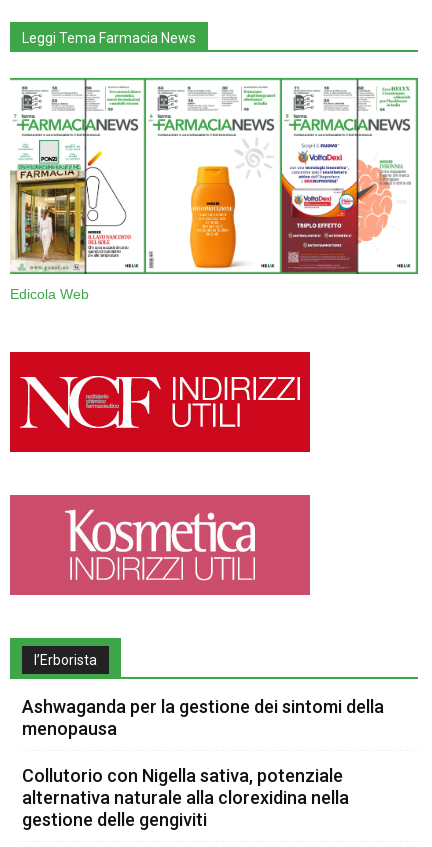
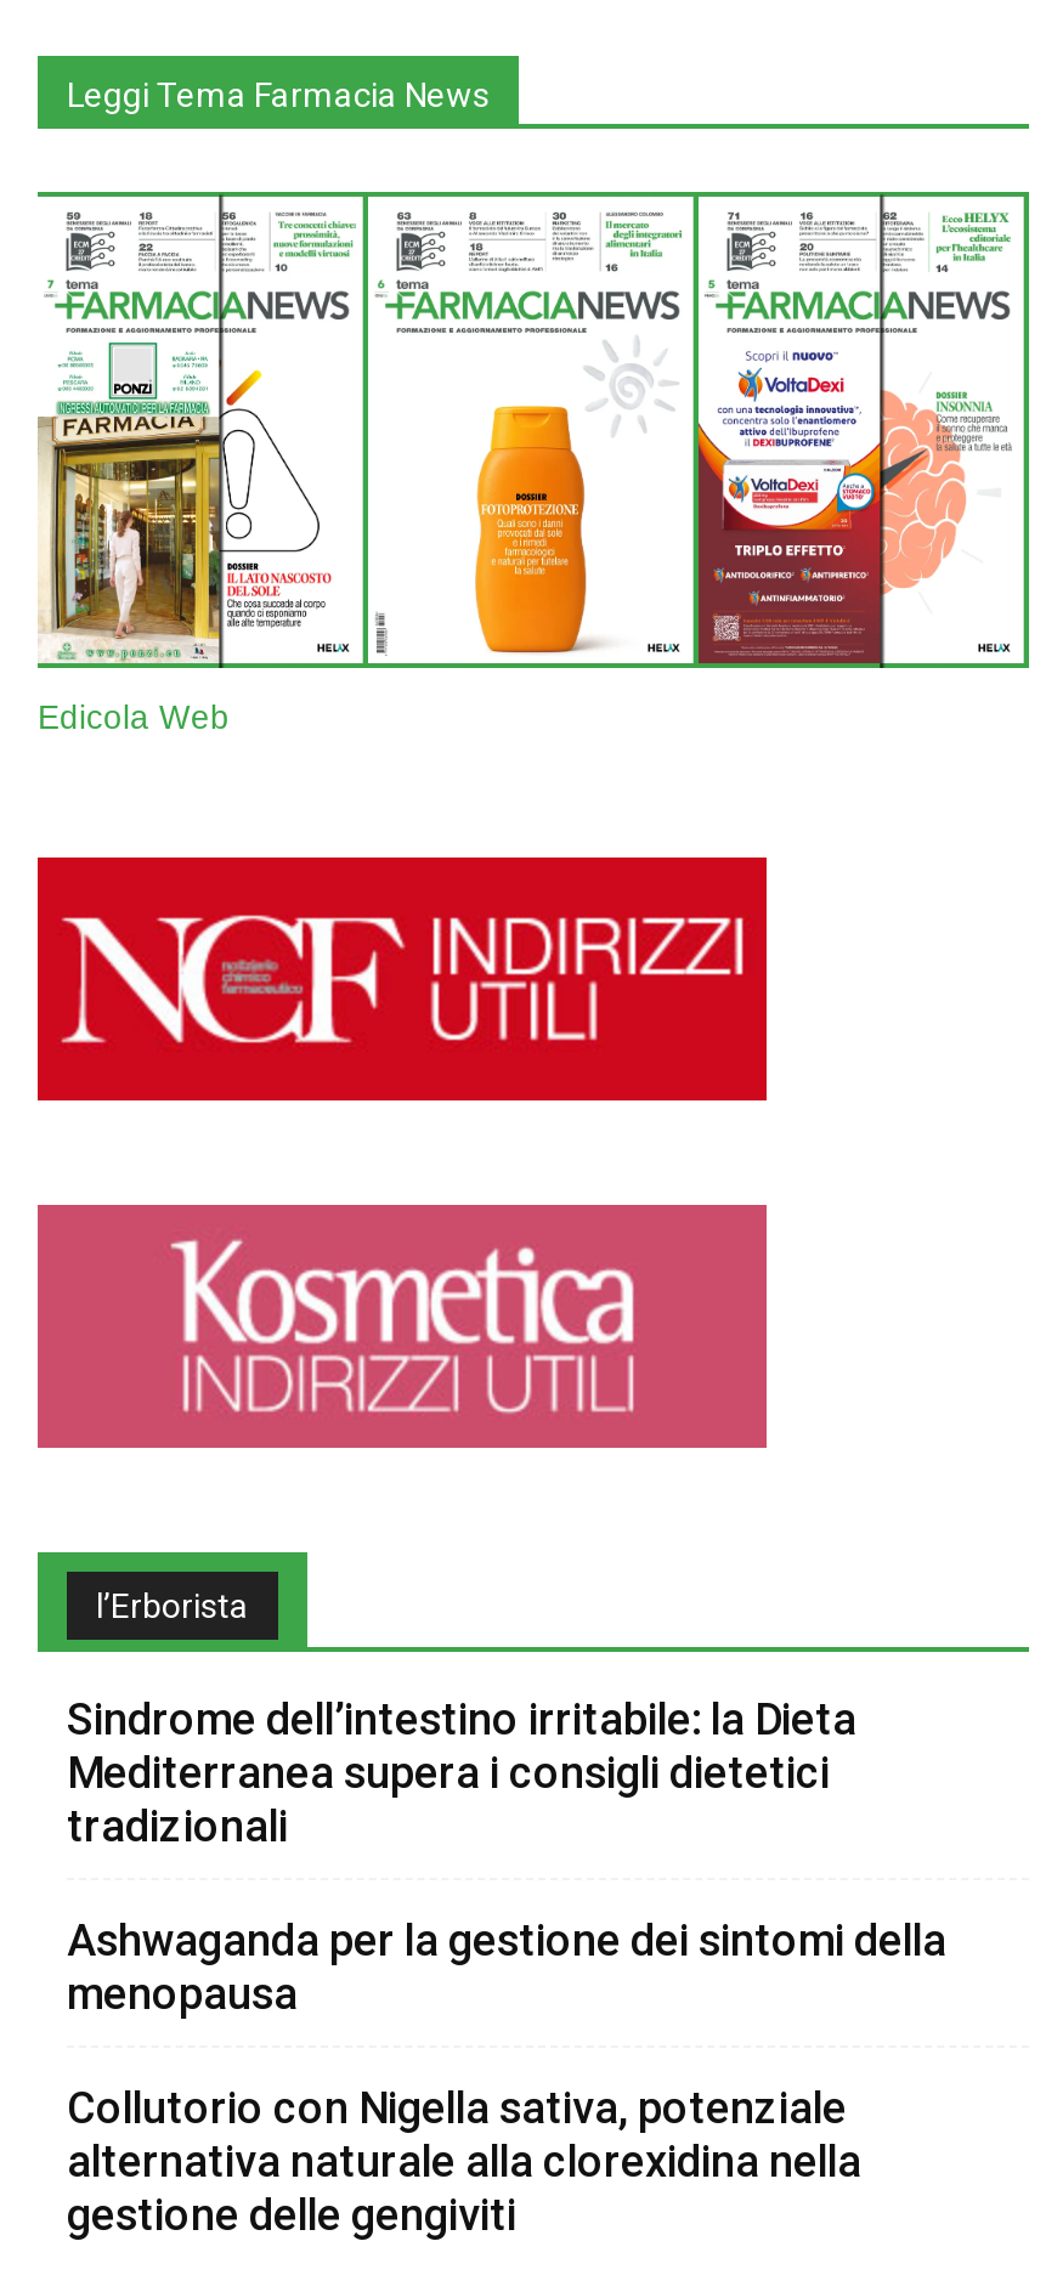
+ Sindrome dell’intestino irritabile: la Dieta
+ Mediterranea supera i consigli dietetici
+ tradizionali
